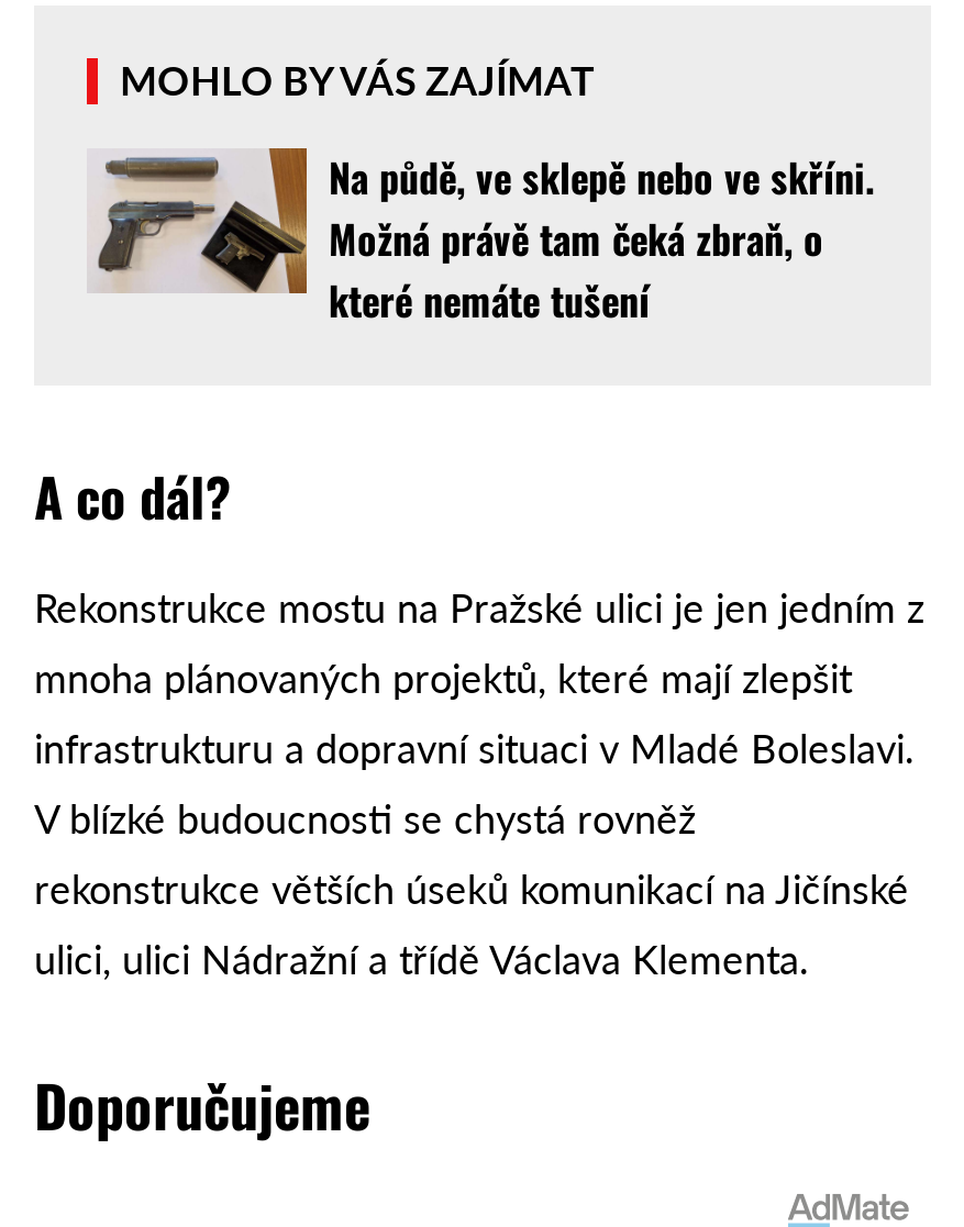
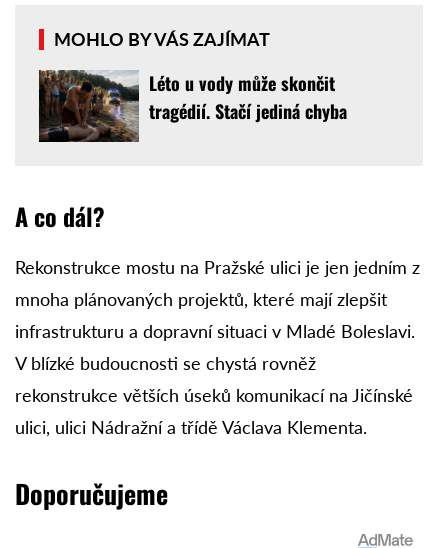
- [image]
- Na půdě, ve sklepě nebo ve skříni.
- Možná právě tam čeká zbraň, o
- které nemáte tušení
+ [image]
+ Léto u vody může skončit
+ tragédií. Stačí jediná chyba
